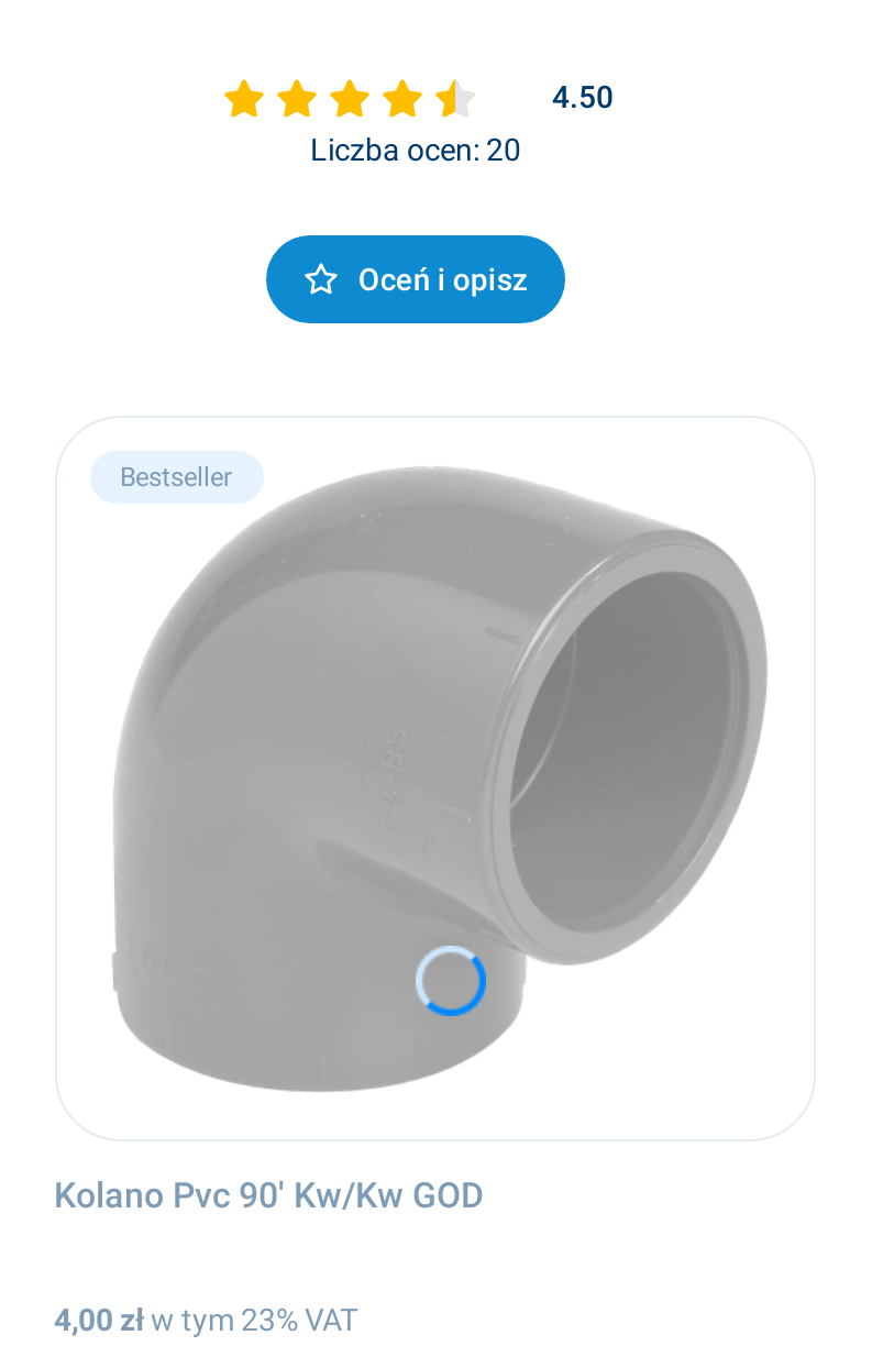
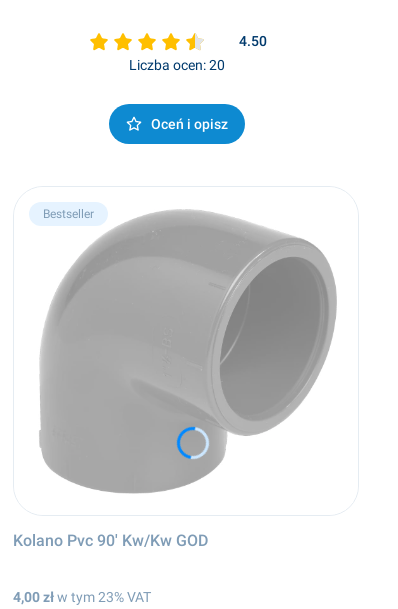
- [image]
+ [image]
